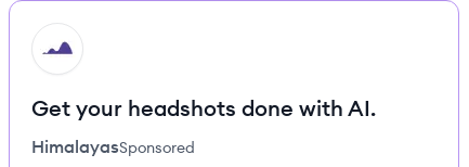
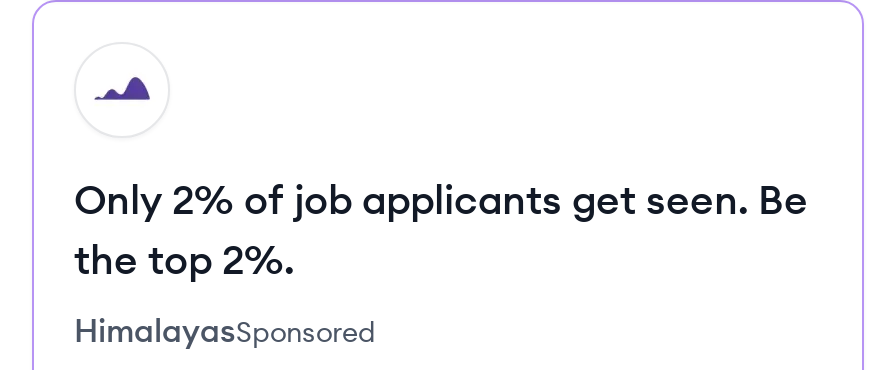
- Get your headshots done with AI.
+ Only 2% of job applicants get seen. Be
+ the top 2%.
